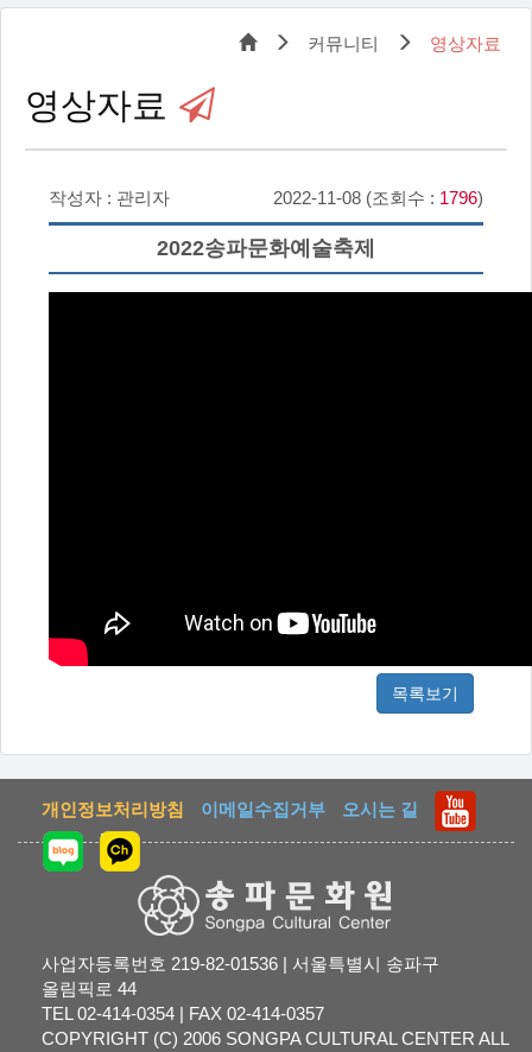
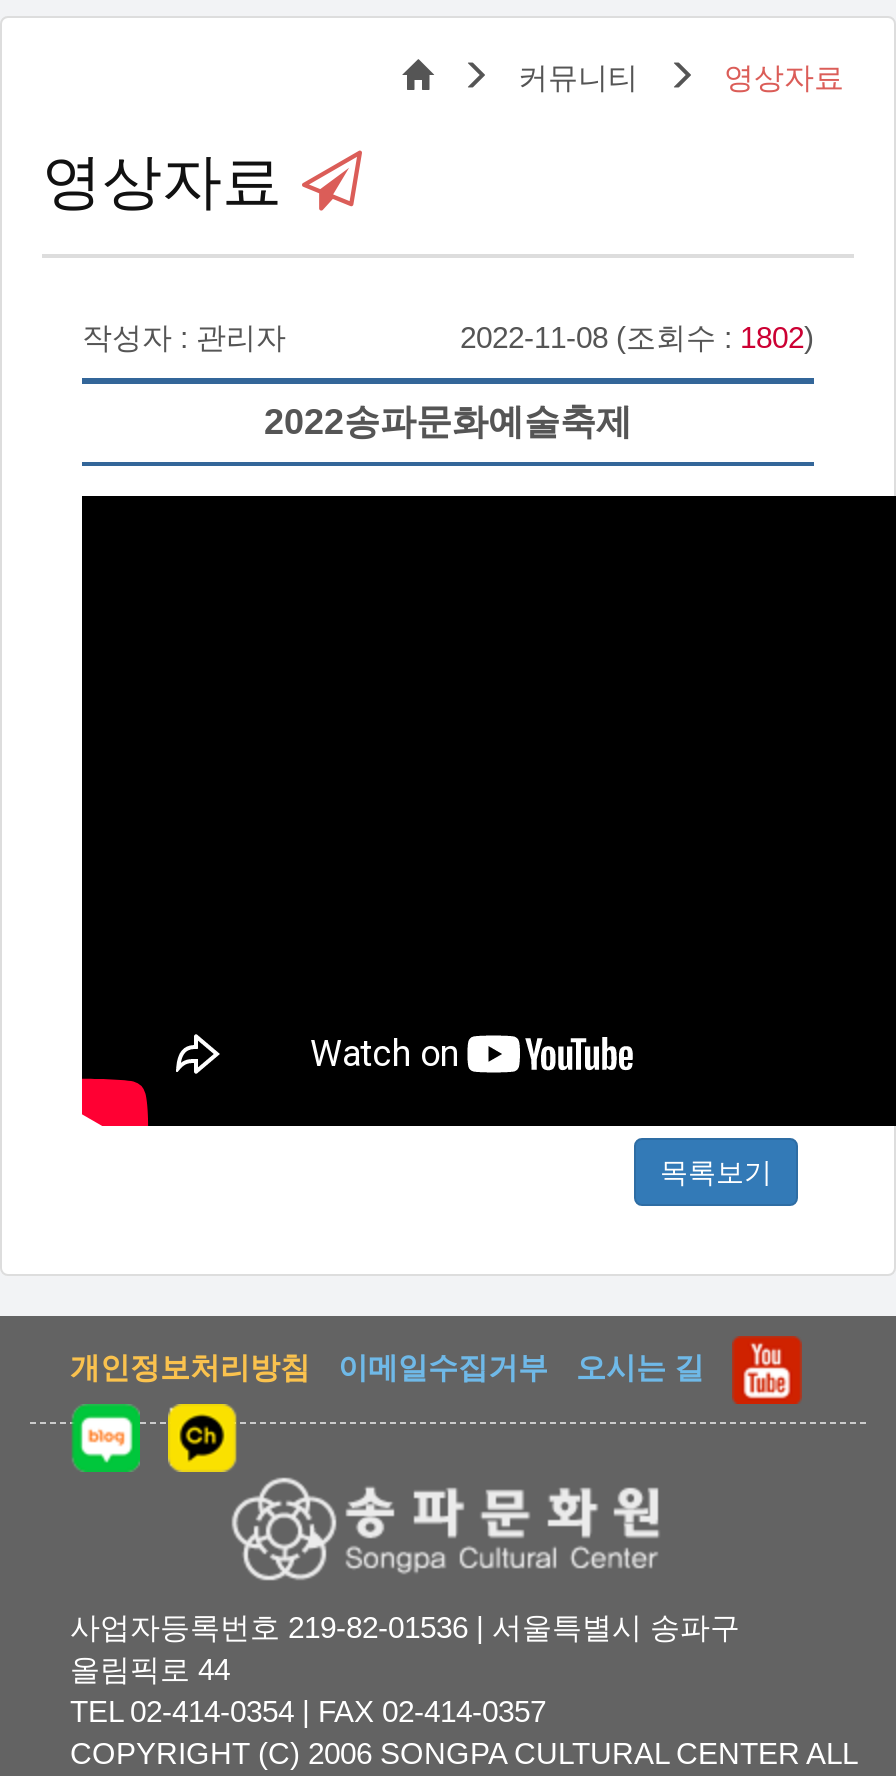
- 2022-11-08 (조회수 : 1796)
+ 2022-11-08 (조회수 : 1802)
